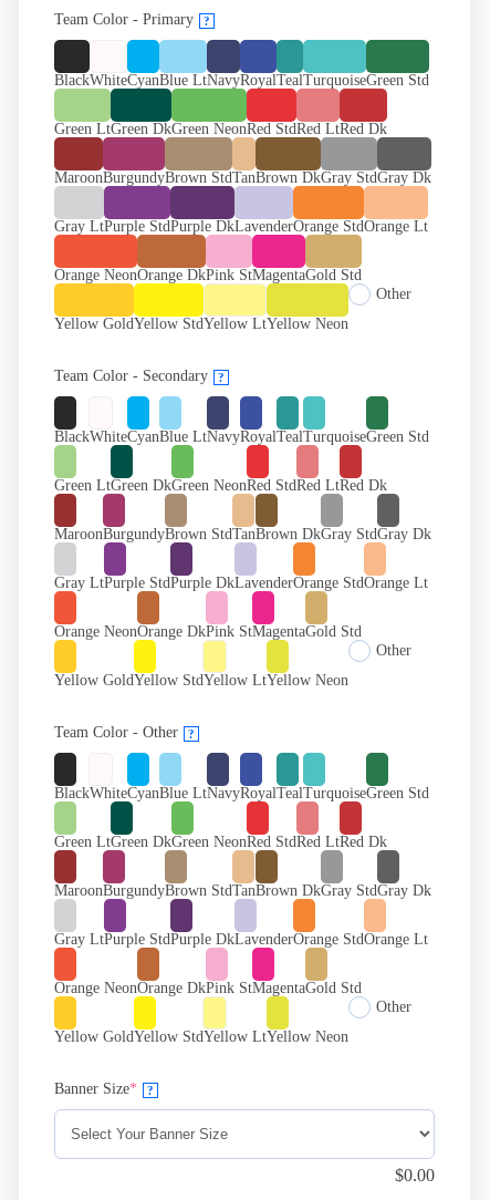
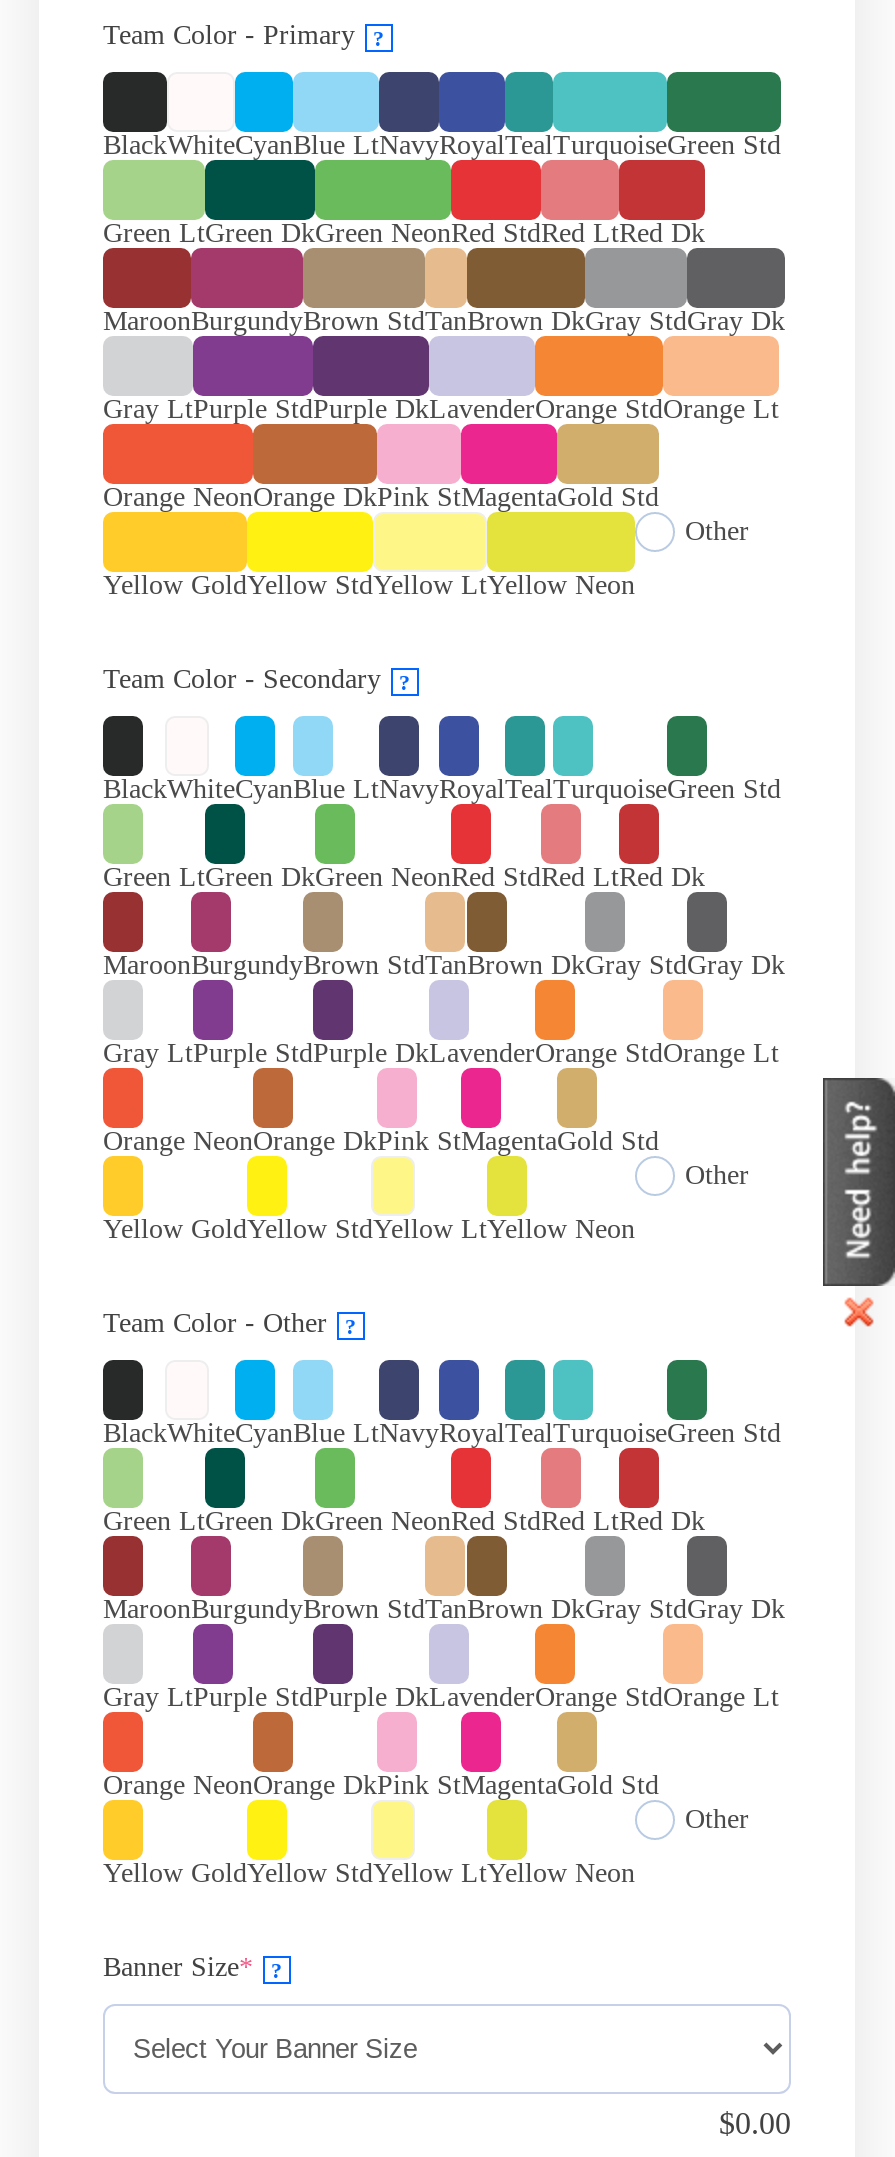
+ [image]
